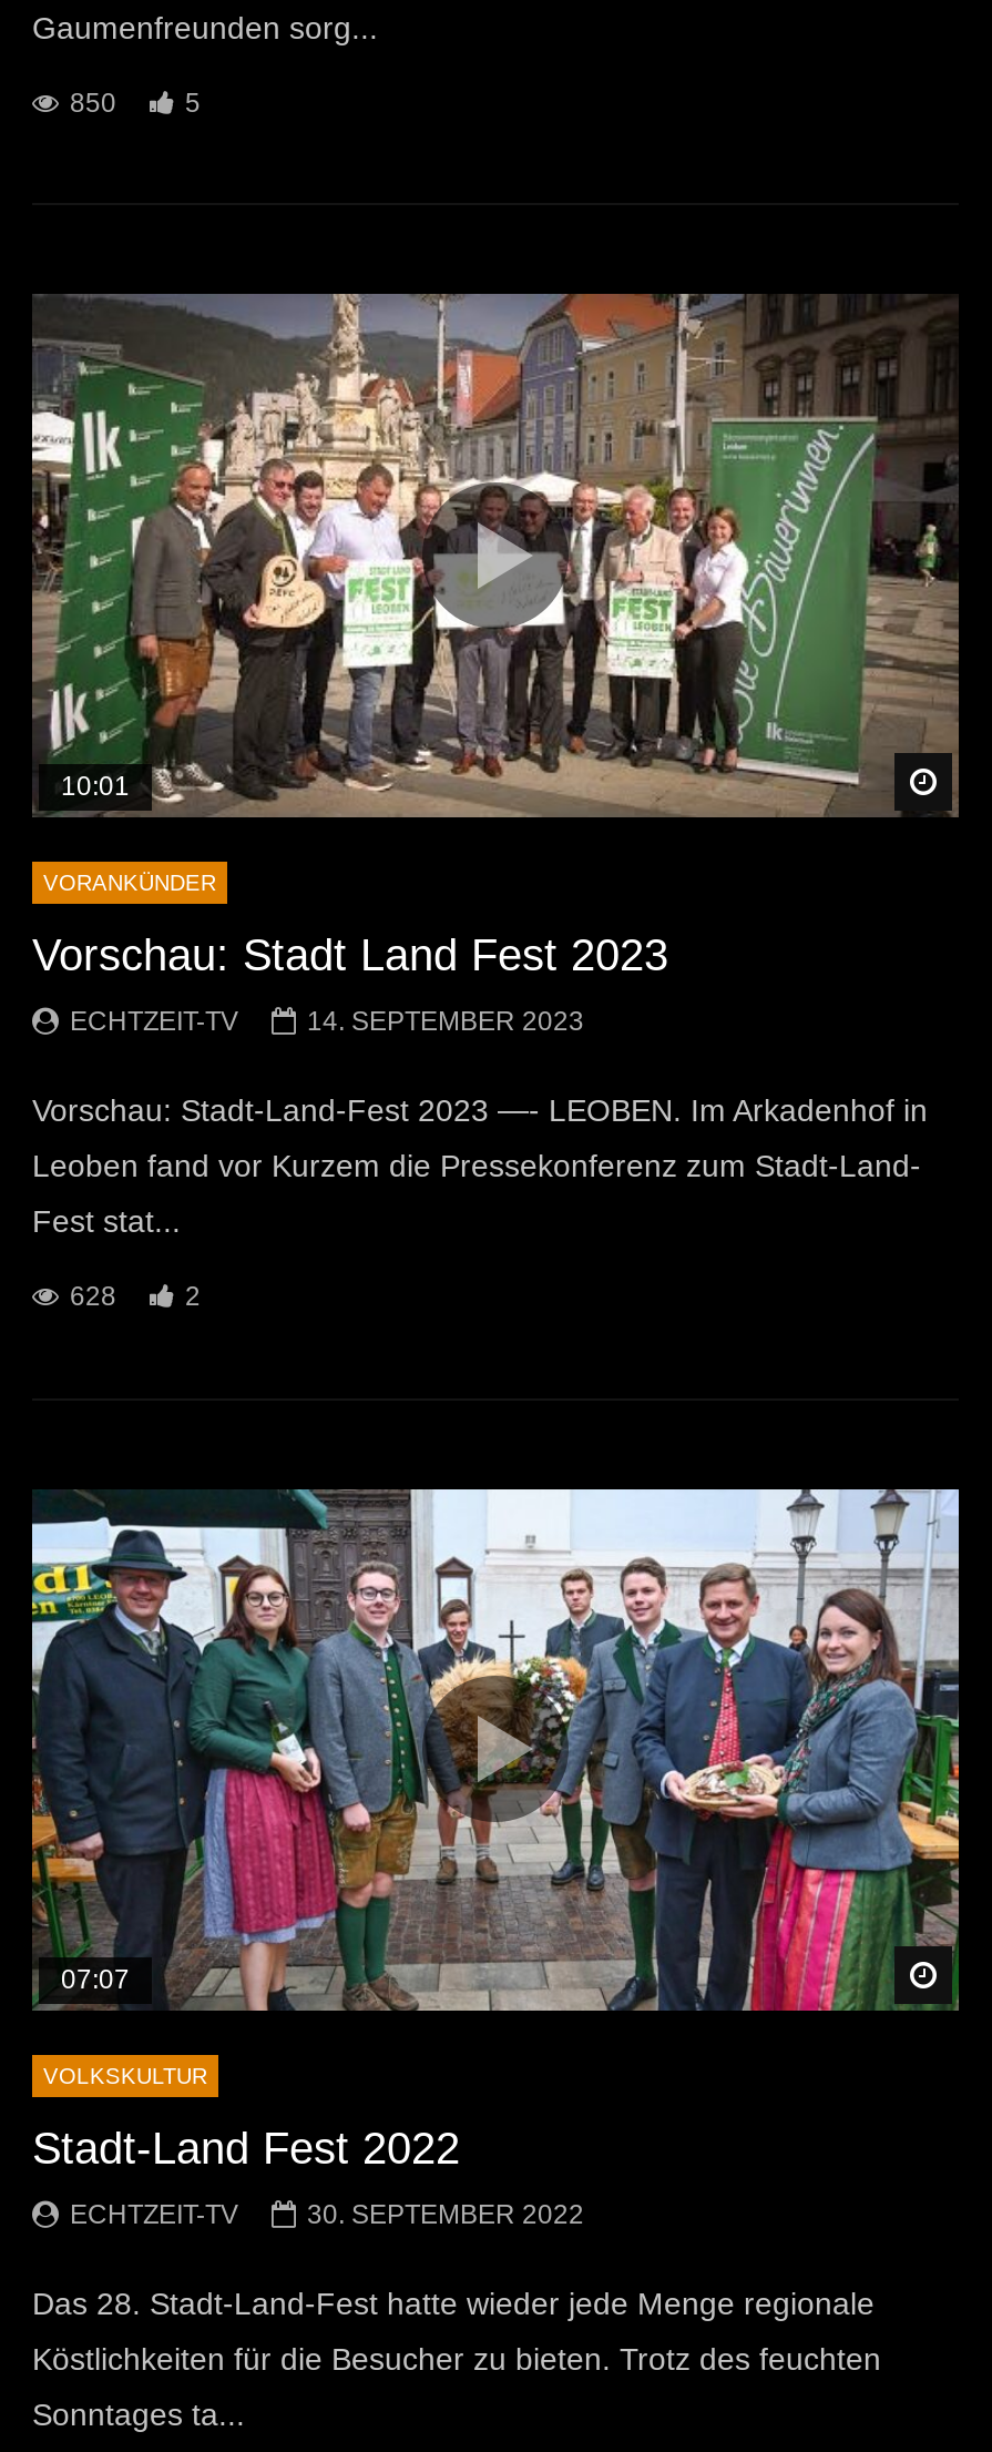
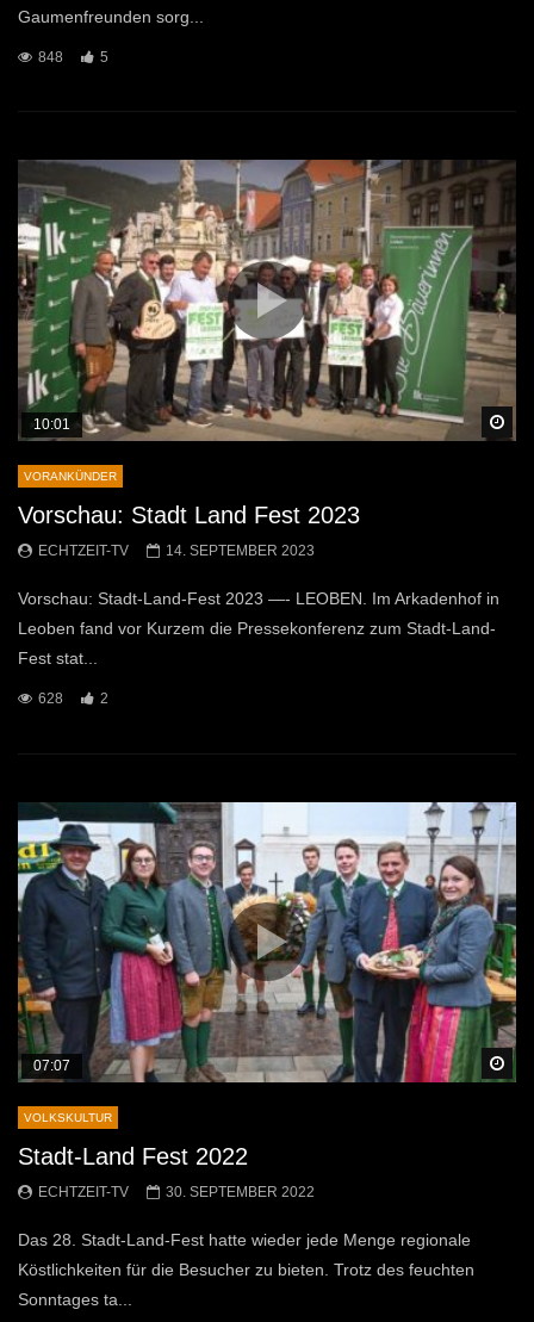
- 850
+ 848
